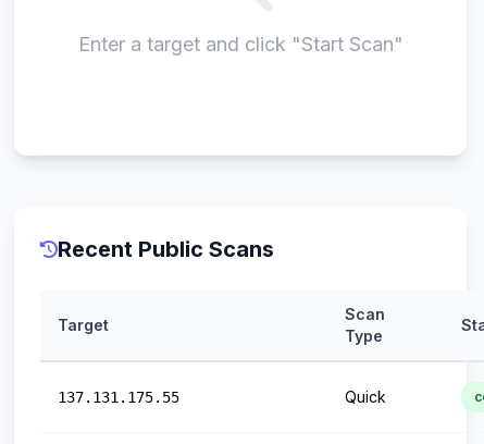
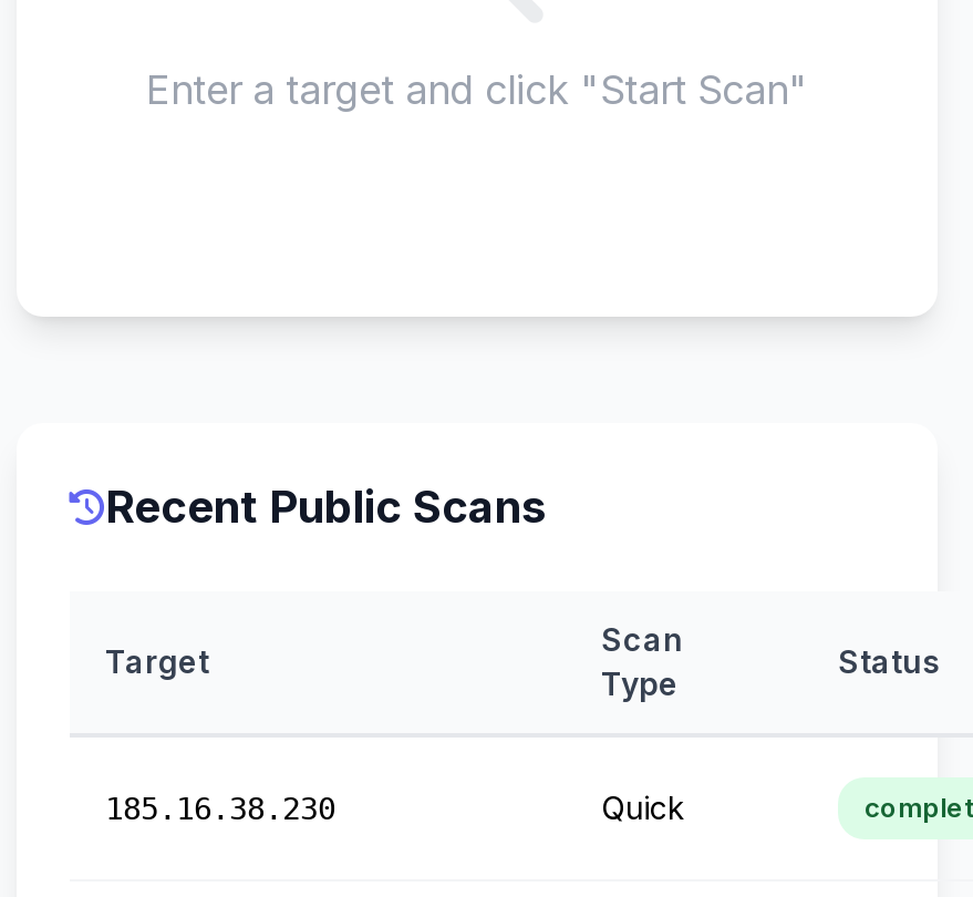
- 137.131.175.55
+ 185.16.38.230
